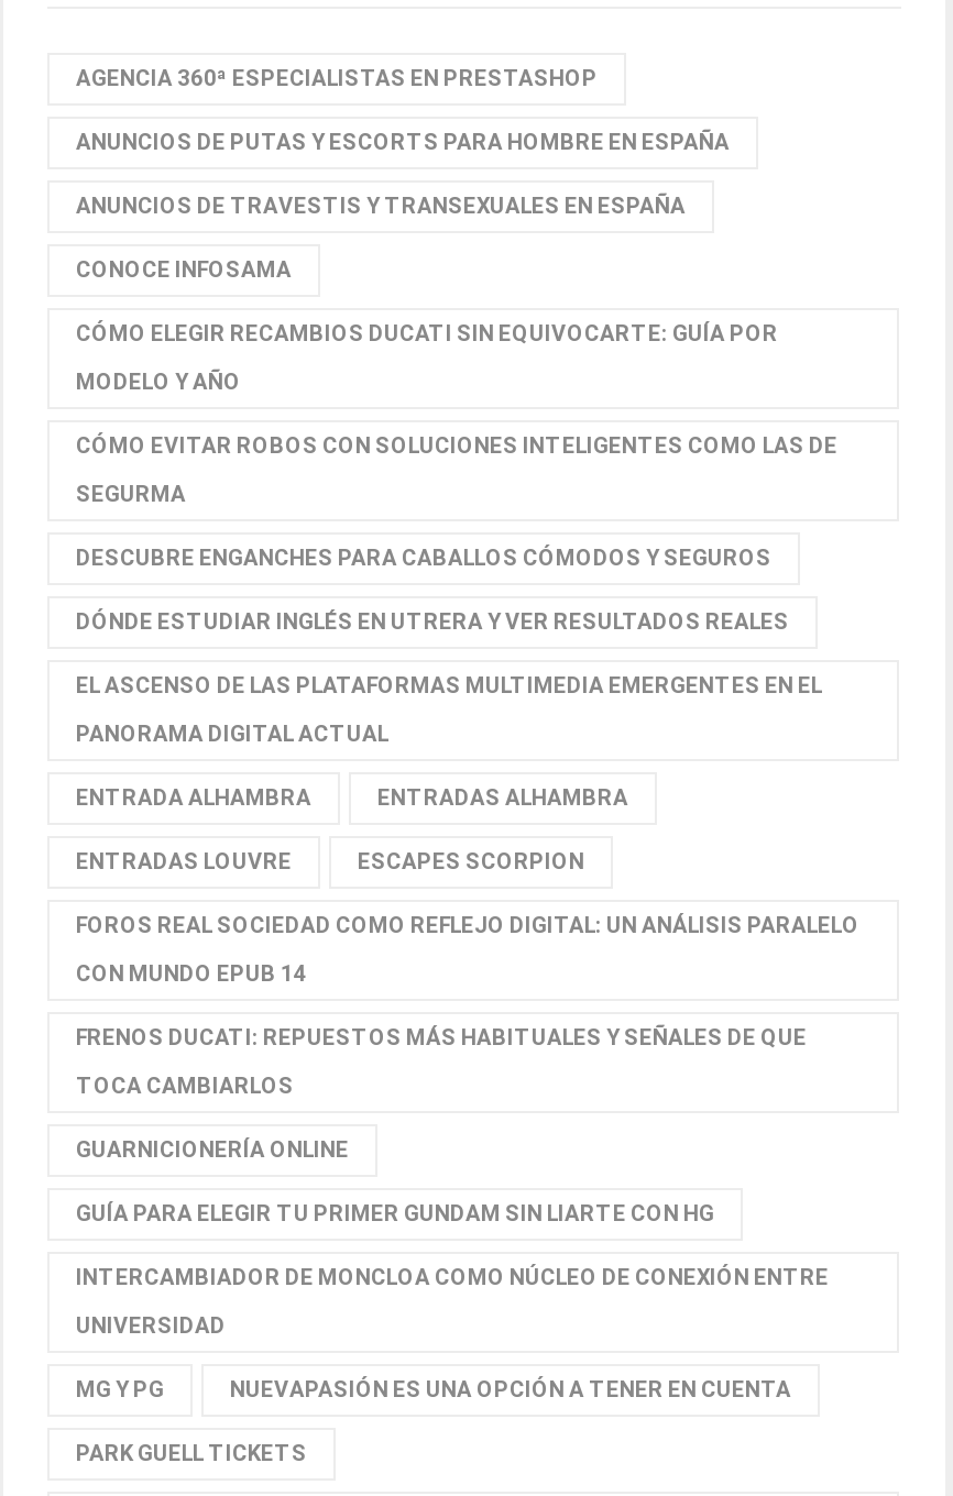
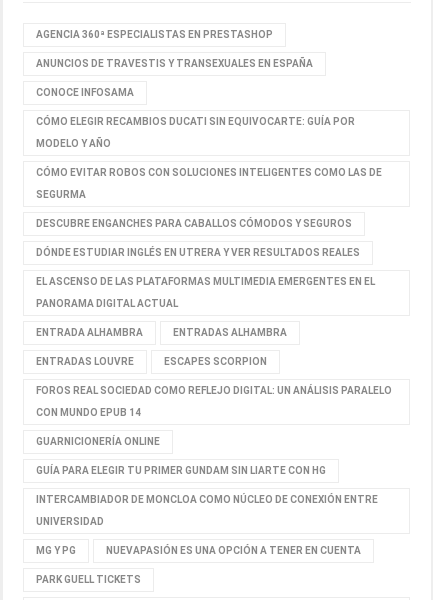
- ANUNCIOS DE PUTAS Y ESCORTS PARA HOMBRE EN ESPAÑA

- FRENOS DUCATI: REPUESTOS MÁS HABITUALES Y SEÑALES DE QUE
- TOCA CAMBIARLOS
